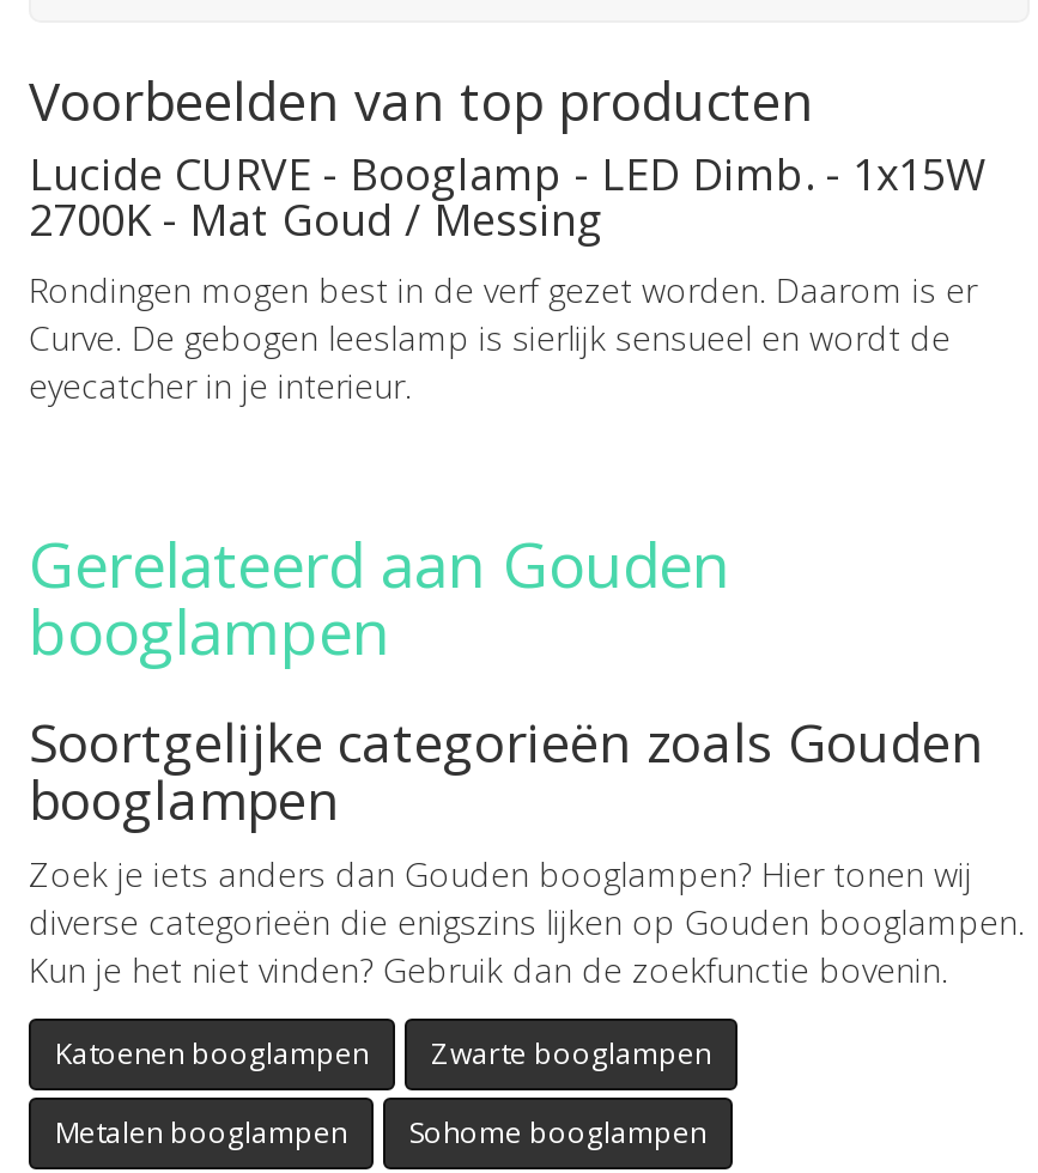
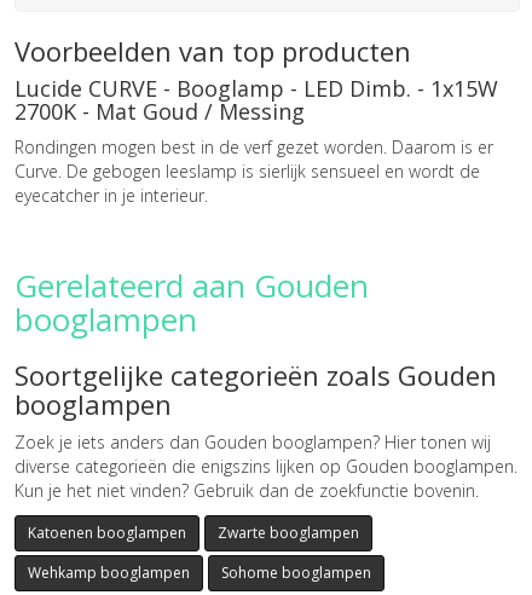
- Metalen booglampen
+ Wehkamp booglampen
